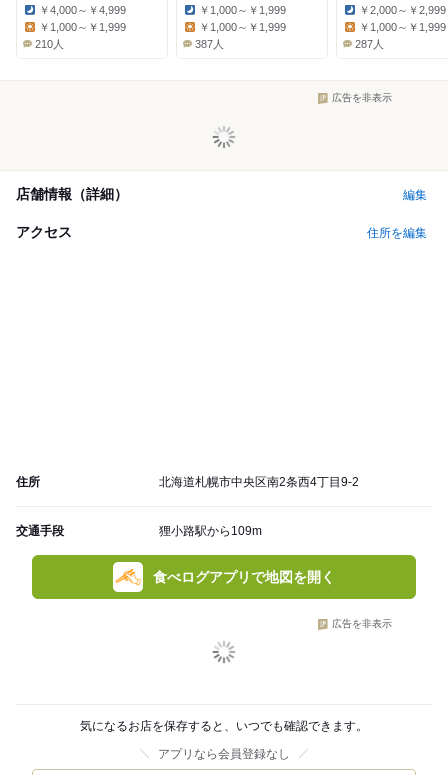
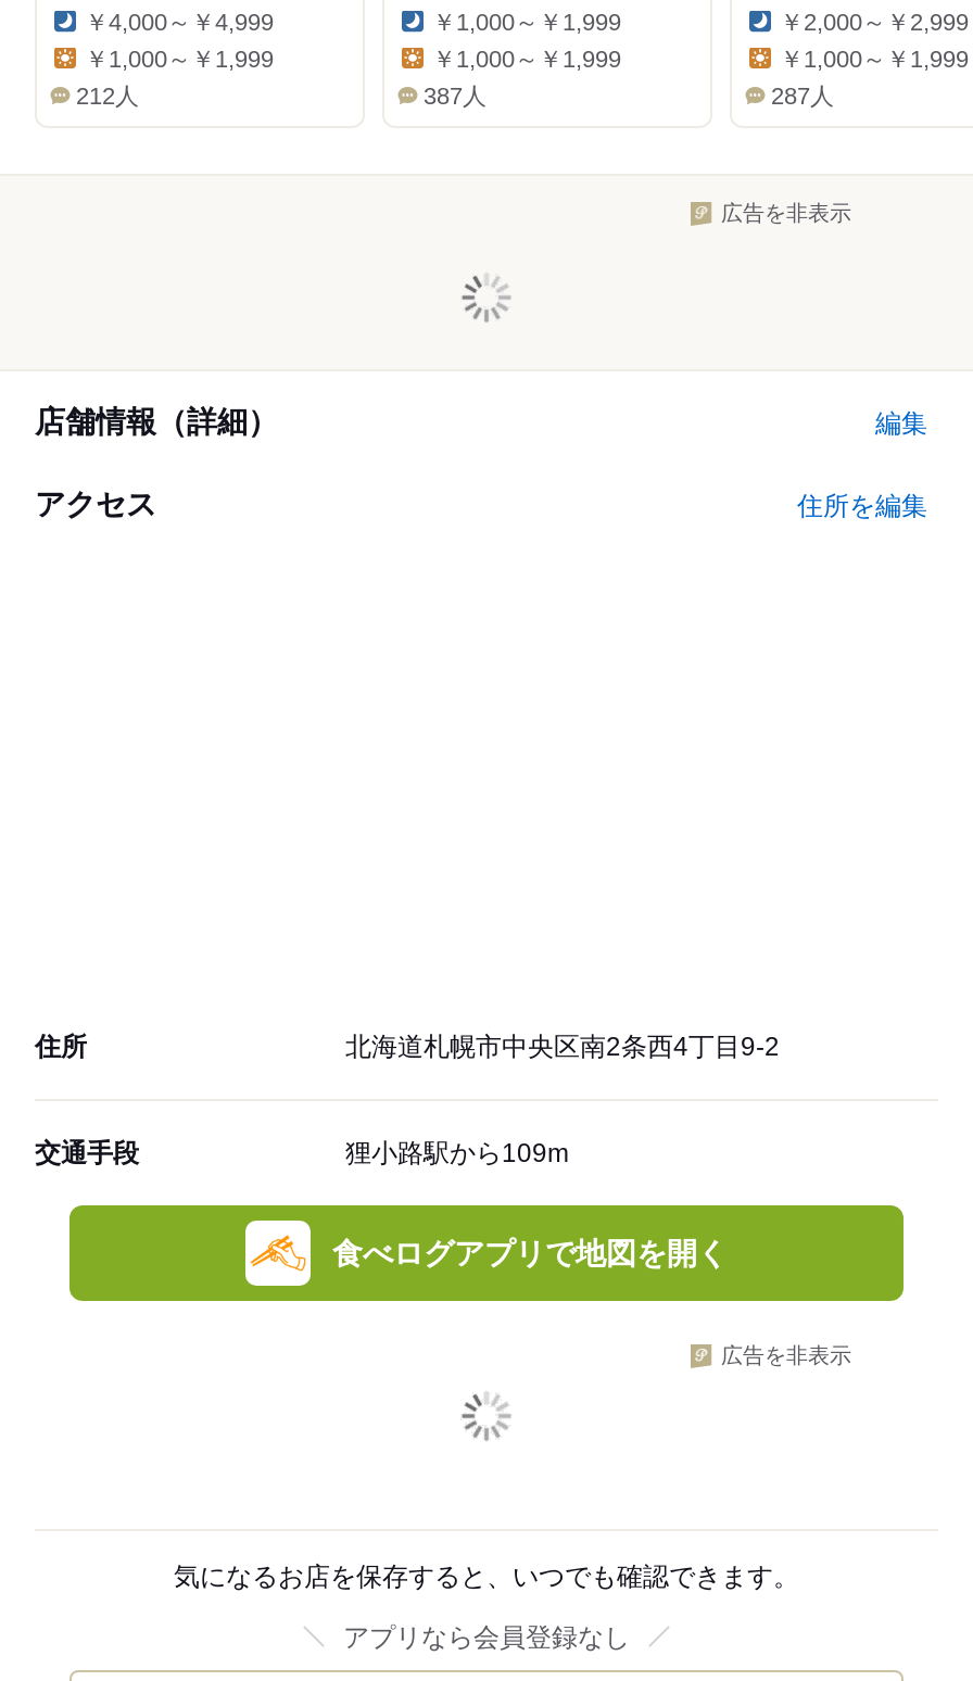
- 210人
+ 212人
